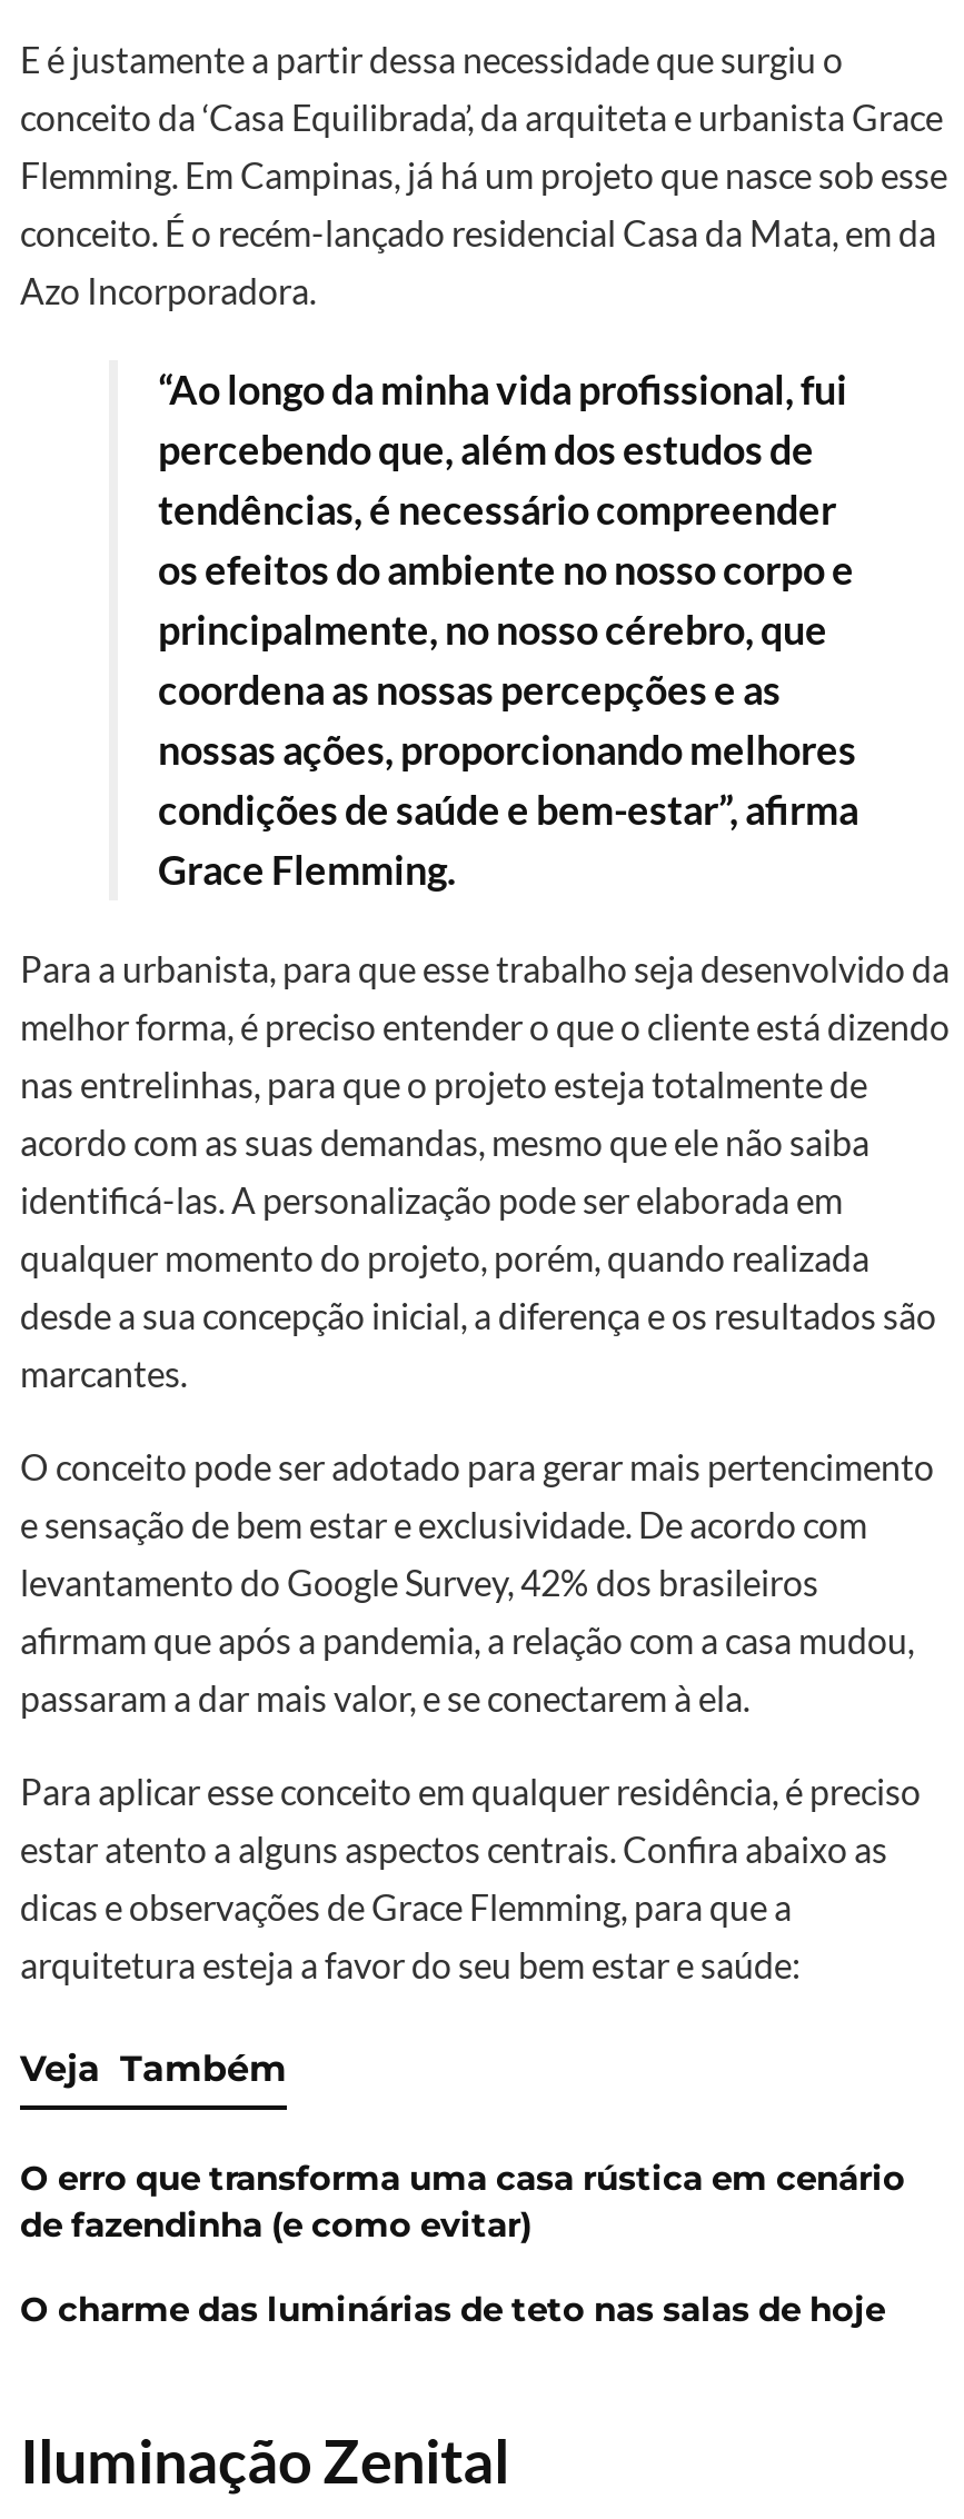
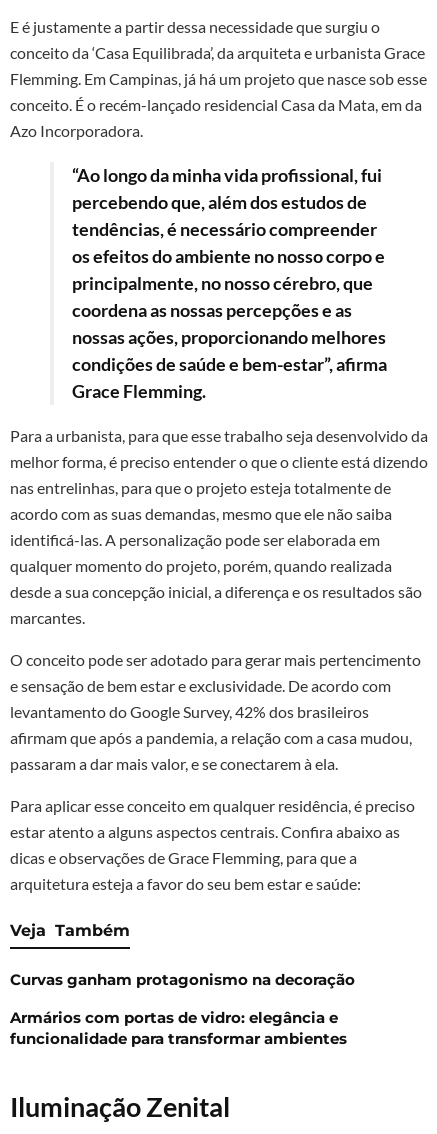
- O erro que transforma uma casa rústica em cenário
- de fazendinha (e como evitar)
+ Curvas ganham protagonismo na decoração

- O charme das luminárias de teto nas salas de hoje
+ Armários com portas de vidro: elegância e
+ funcionalidade para transformar ambientes
